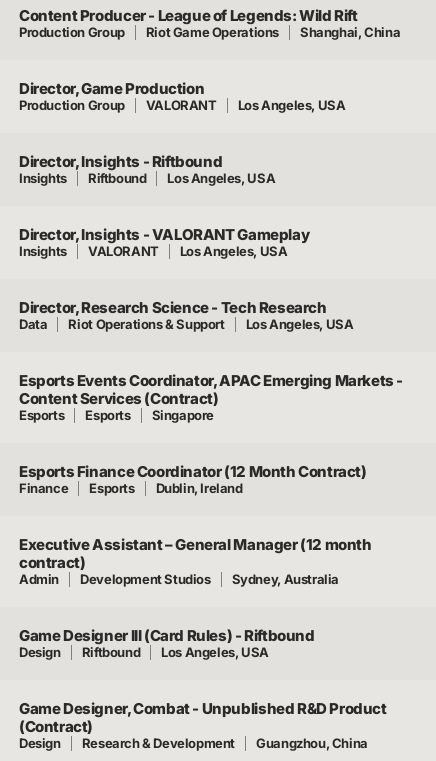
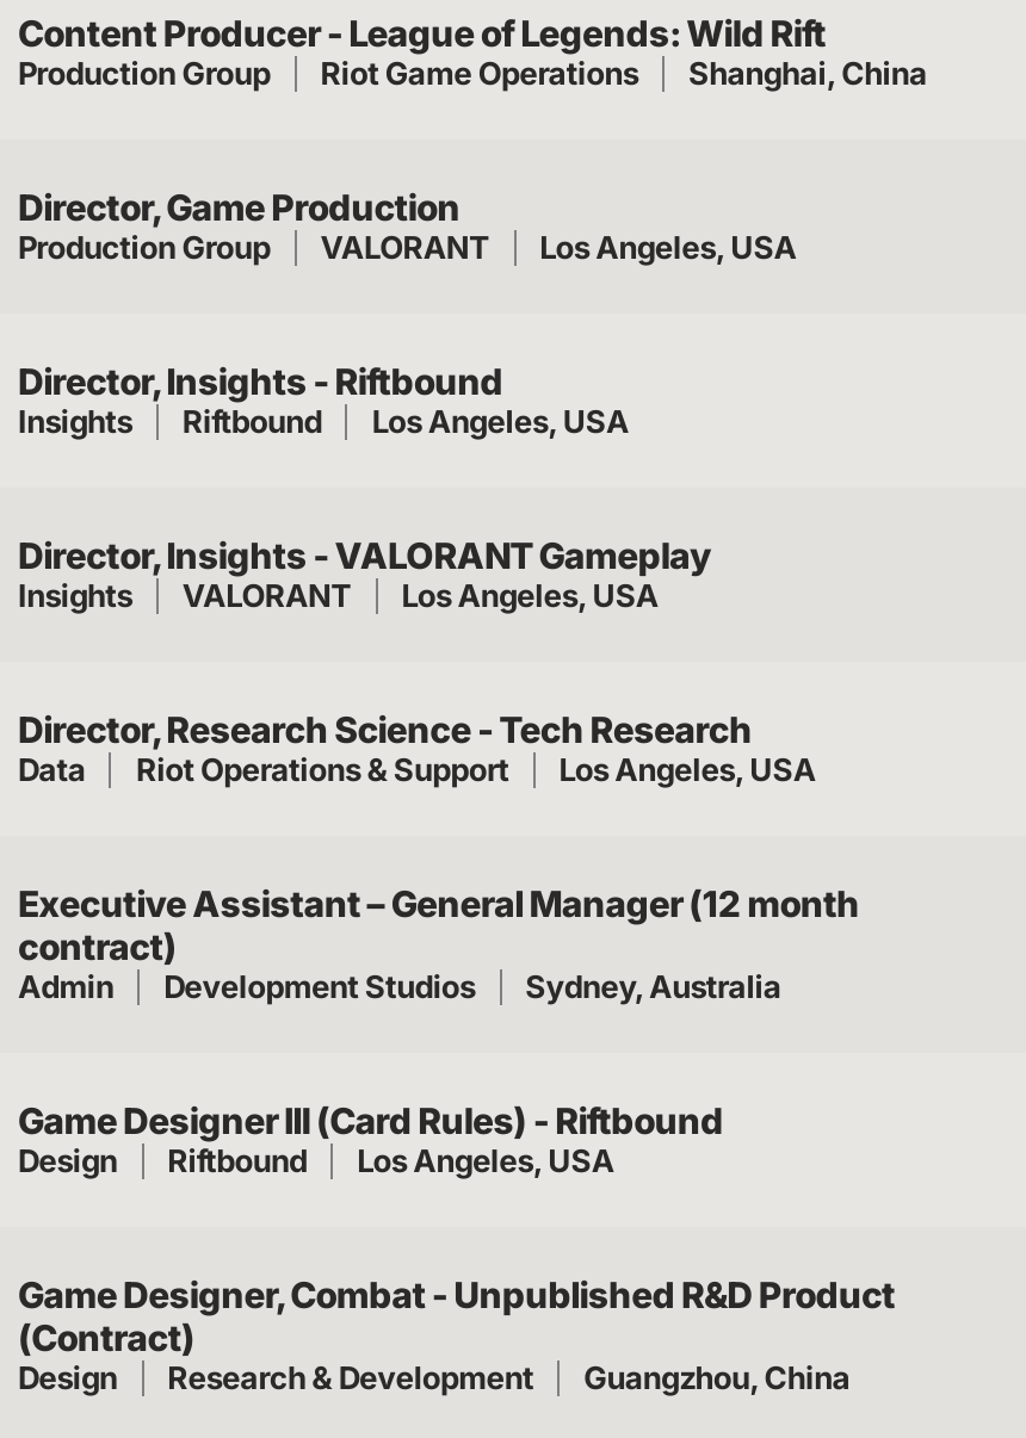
- Esports Events Coordinator, APAC Emerging Markets -
- Content Services (Contract)
- Esports
- Esports
- Singapore
- Esports Finance Coordinator (12 Month Contract)
- Finance
- Esports
- Dublin, Ireland
